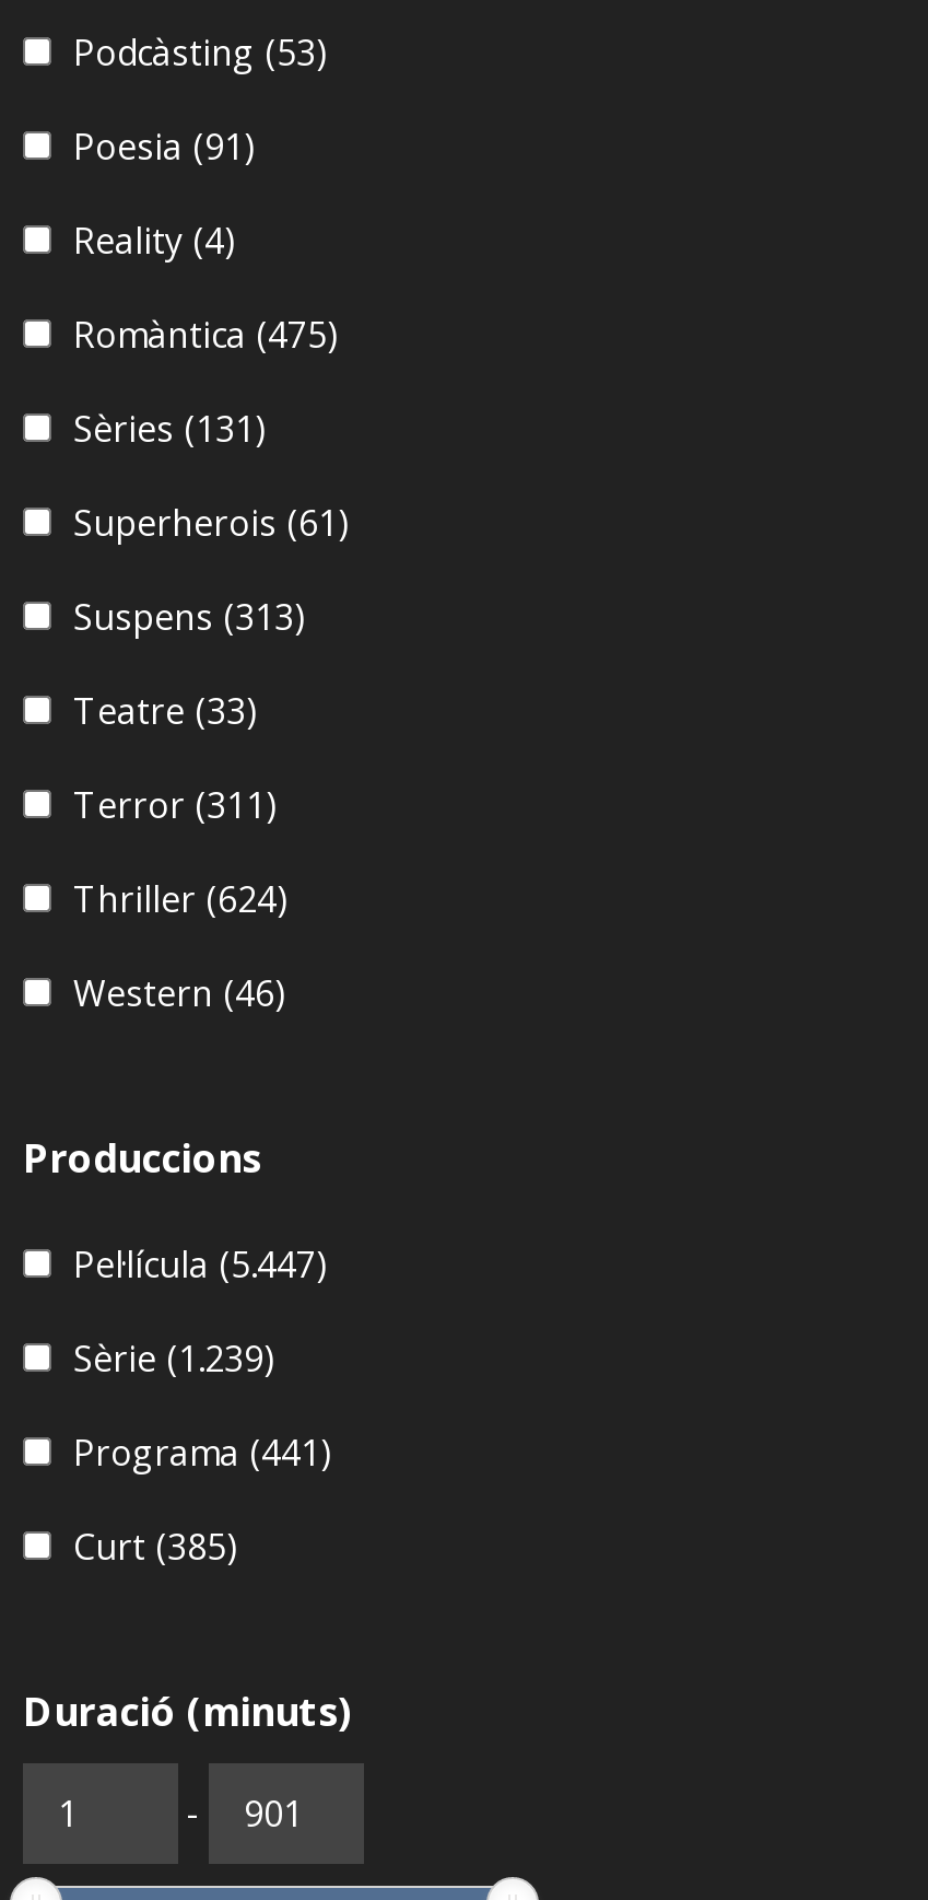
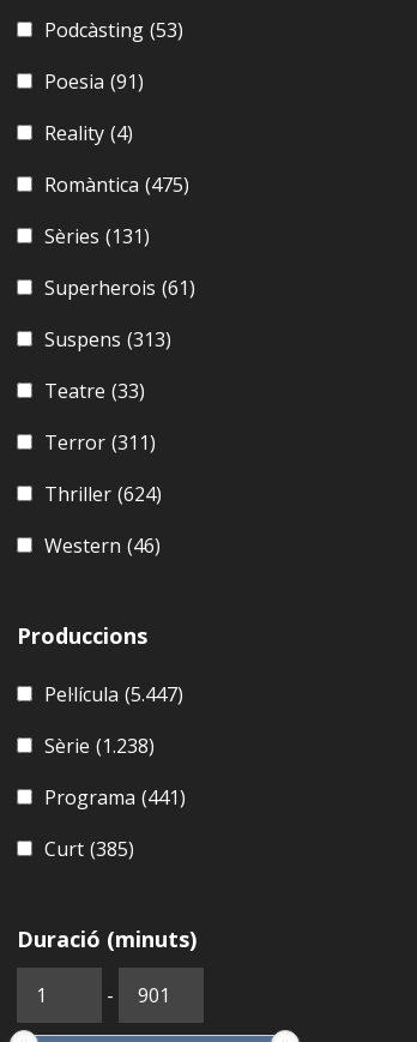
- Sèrie (1.239)
+ Sèrie (1.238)
